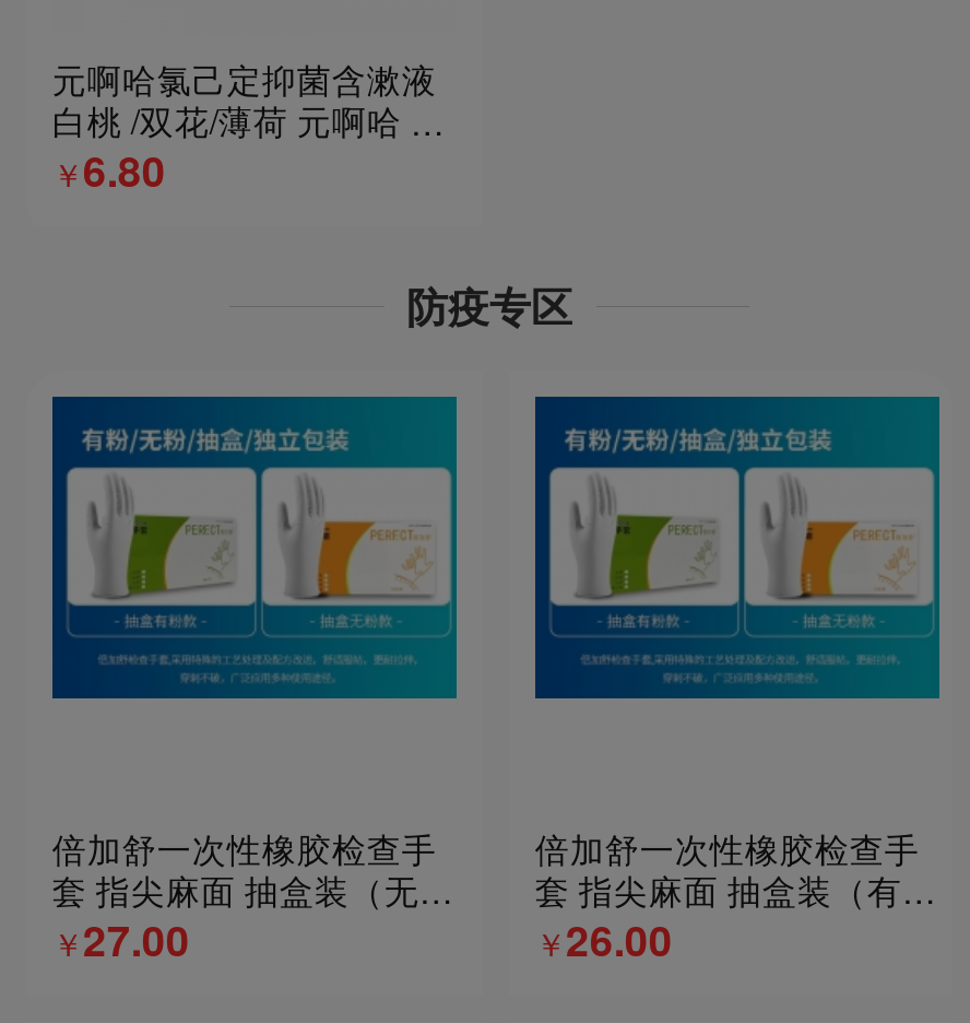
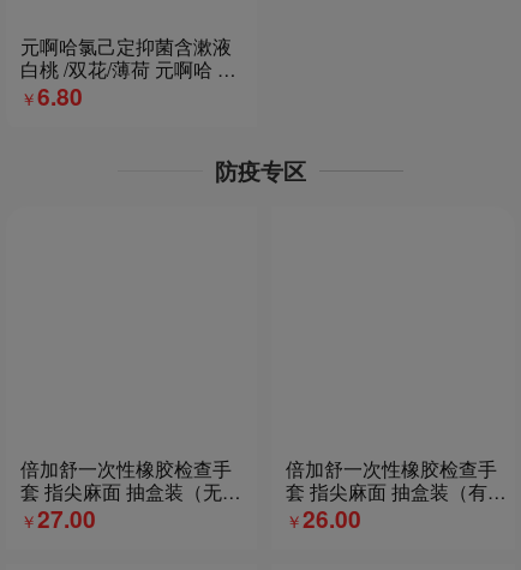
- [image]

- [image]
